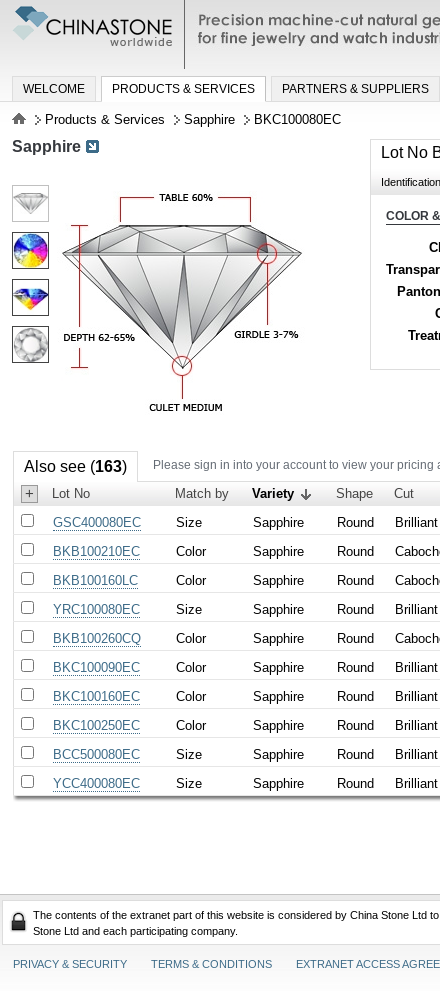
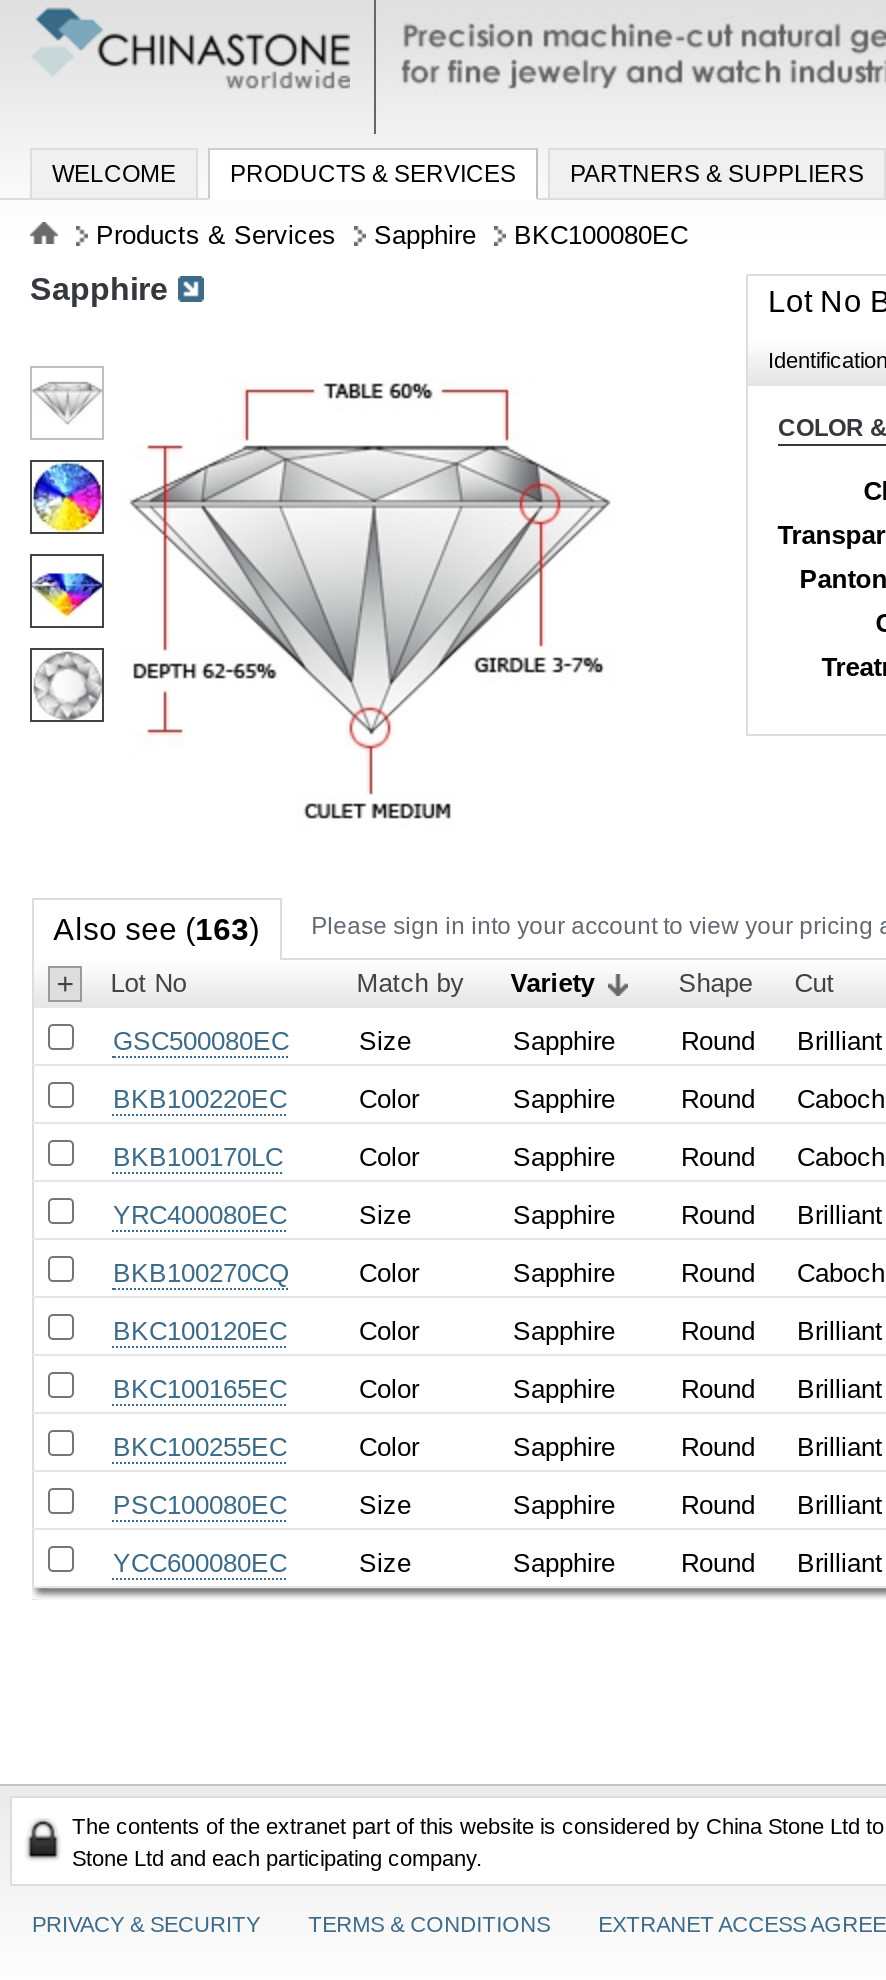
- GSC400080EC
+ GSC500080EC

- BKB100210EC
+ BKB100220EC

- BKB100160LC
+ BKB100170LC

- YRC100080EC
+ YRC400080EC

- BKB100260CQ
+ BKB100270CQ

- BKC100090EC
+ BKC100120EC

- BKC100160EC
+ BKC100165EC

- BKC100250EC
+ BKC100255EC

- BCC500080EC
+ PSC100080EC

- YCC400080EC
+ YCC600080EC
